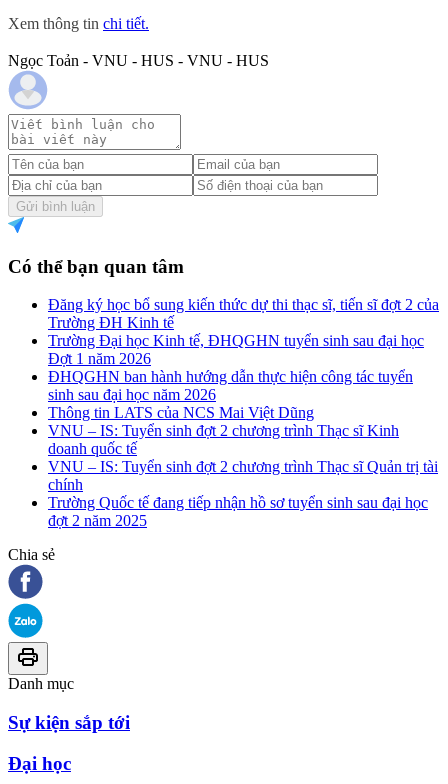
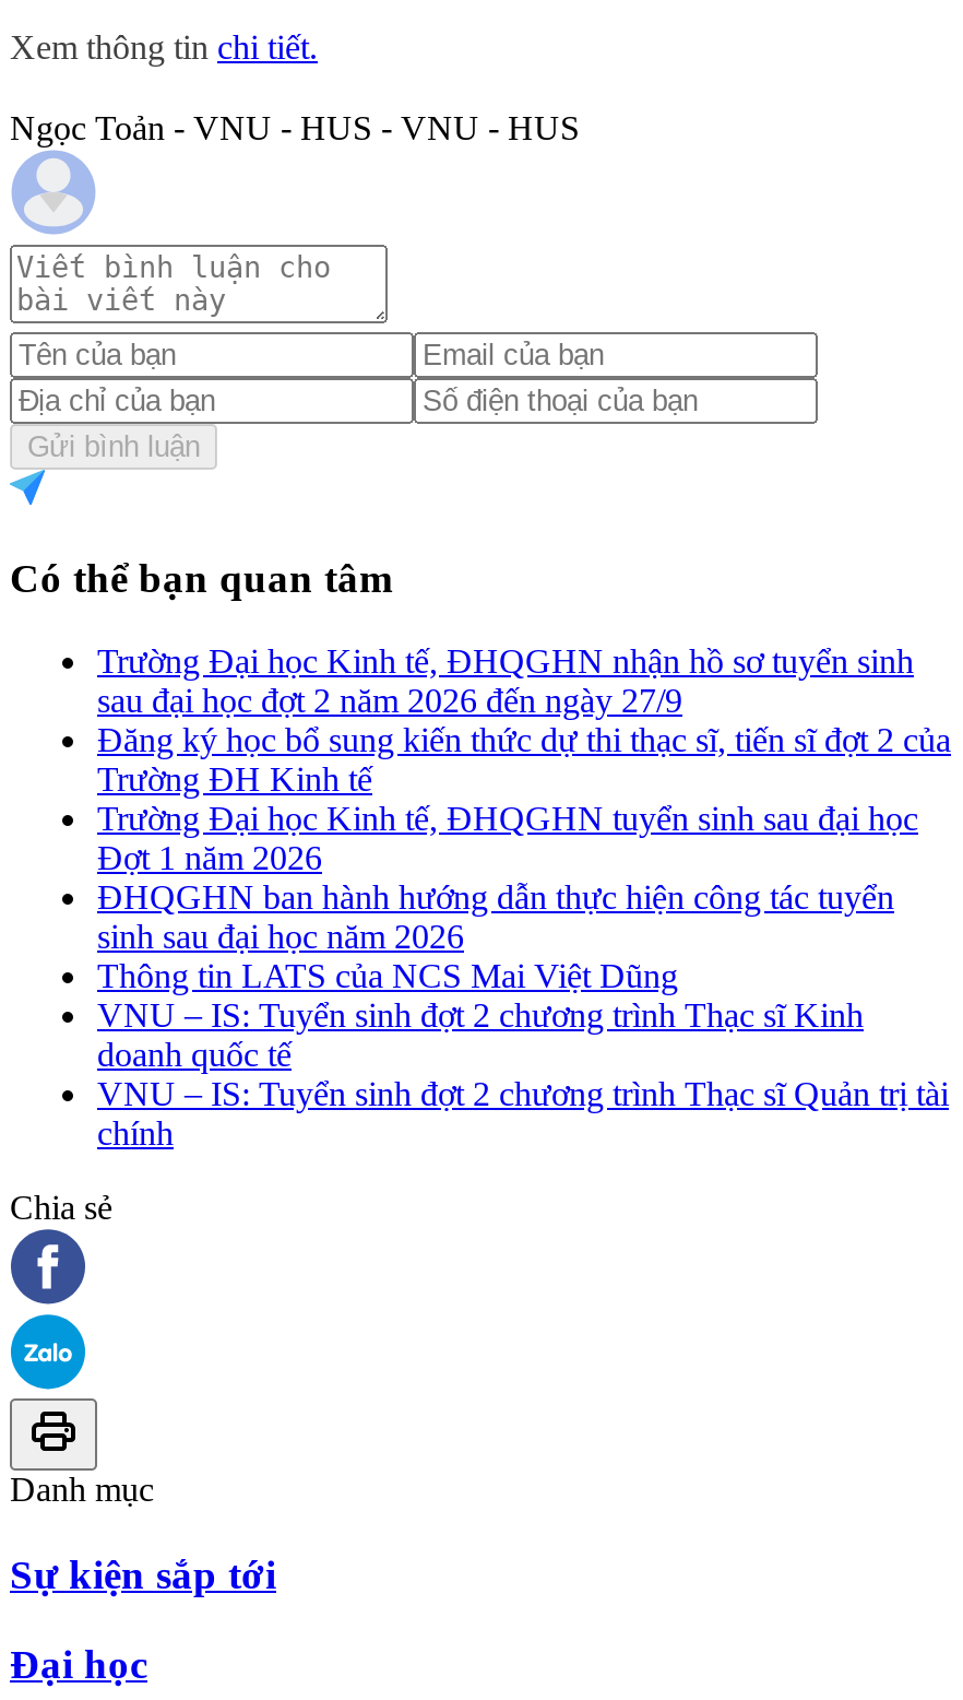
+ Trường Đại học Kinh tế, ĐHQGHN nhận hồ sơ tuyển sinh
+ sau đại học đợt 2 năm 2026 đến ngày 27/9

moved down: Đăng ký học bổ sung kiến thức dự thi thạc sĩ, tiến sĩ đợt 2 của | Trường ĐH Kinh tế | Trường Đại học Kinh tế, ĐHQGHN tuyển sinh sau đại học | ... | VNU – IS: Tuyển sinh đợt 2 chương trình Thạc sĩ Quản trị tài | chính

- Trường Quốc tế đang tiếp nhận hồ sơ tuyển sinh sau đại học
- đợt 2 năm 2025
